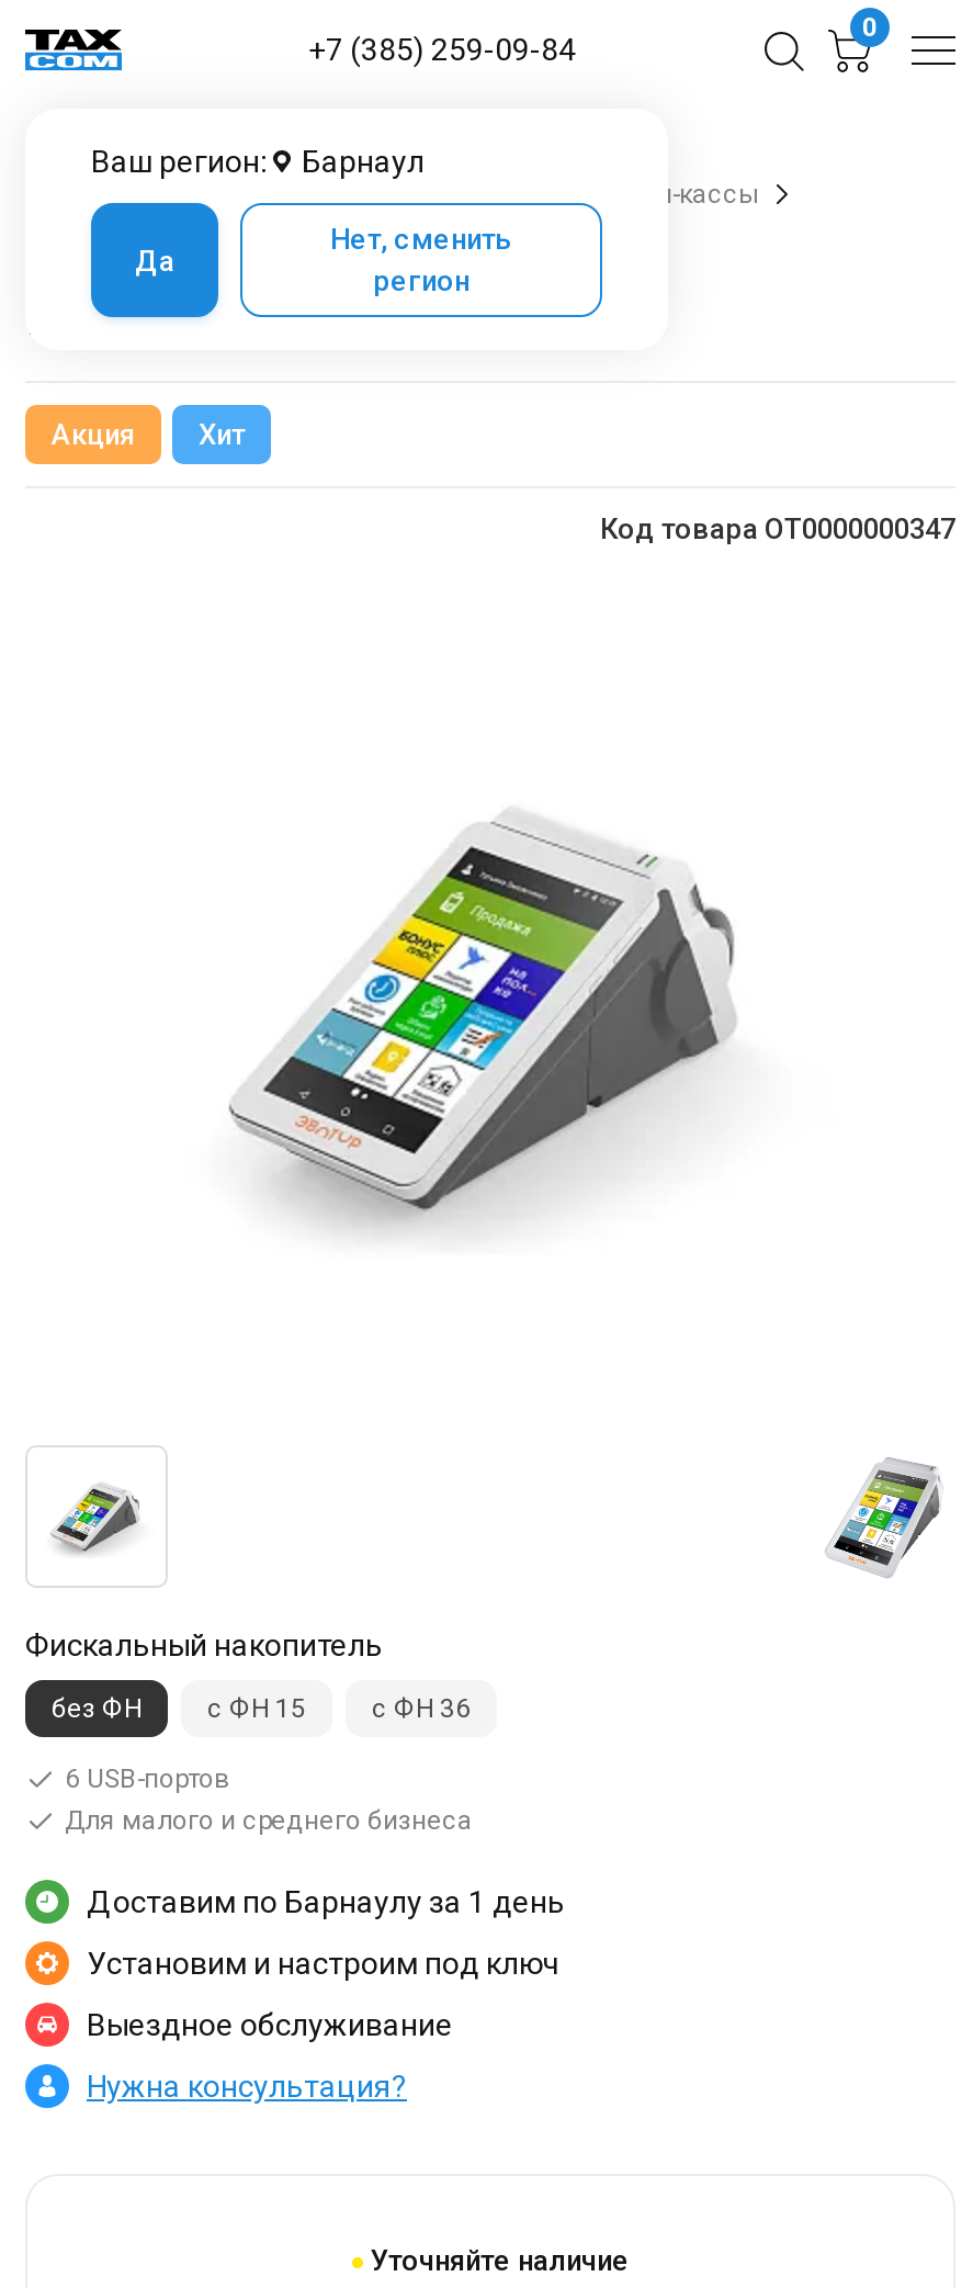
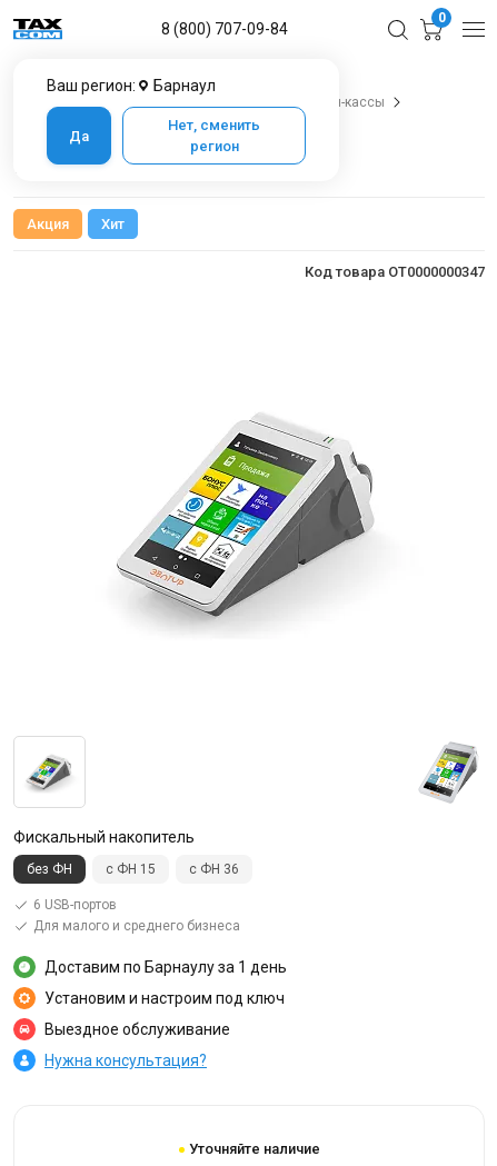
- +7 (385) 259-09-84
+ 8 (800) 707-09-84
